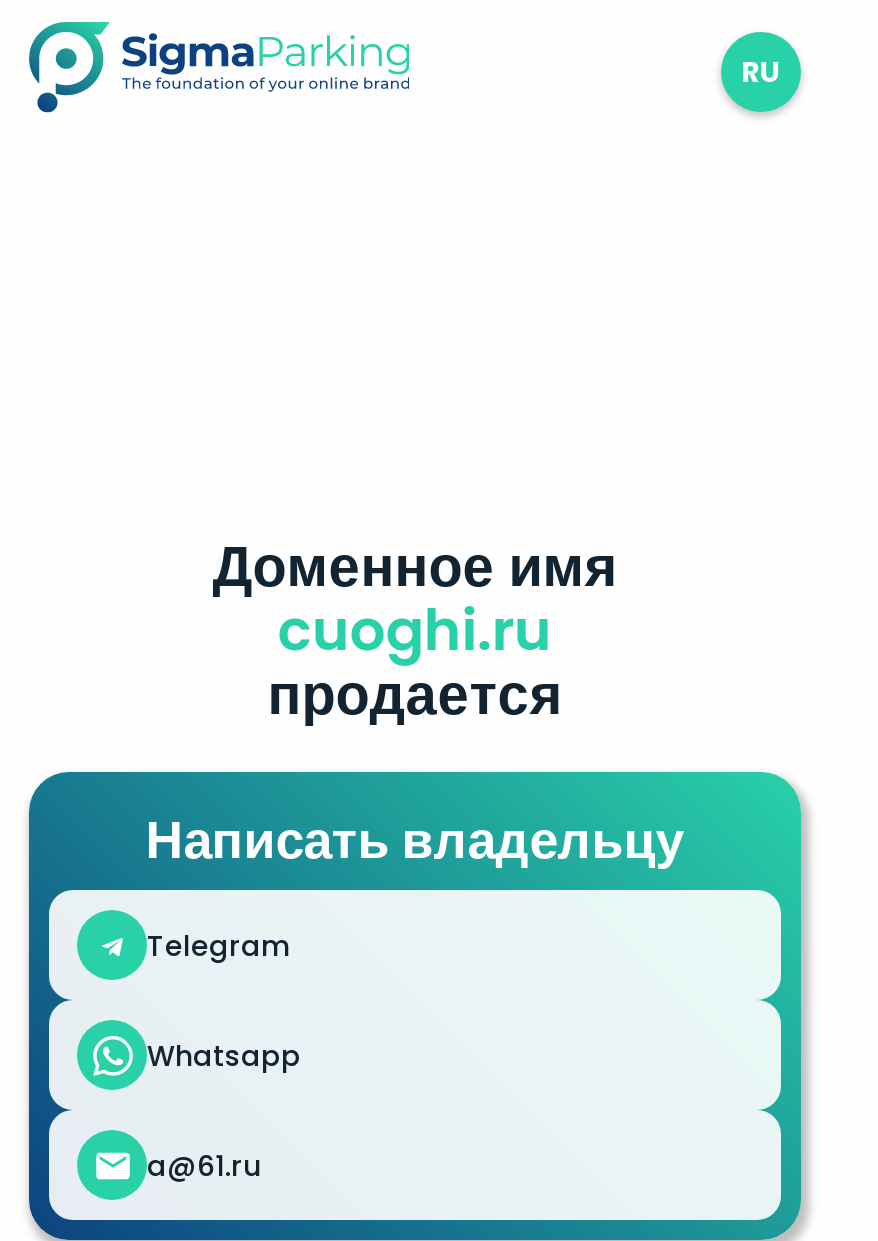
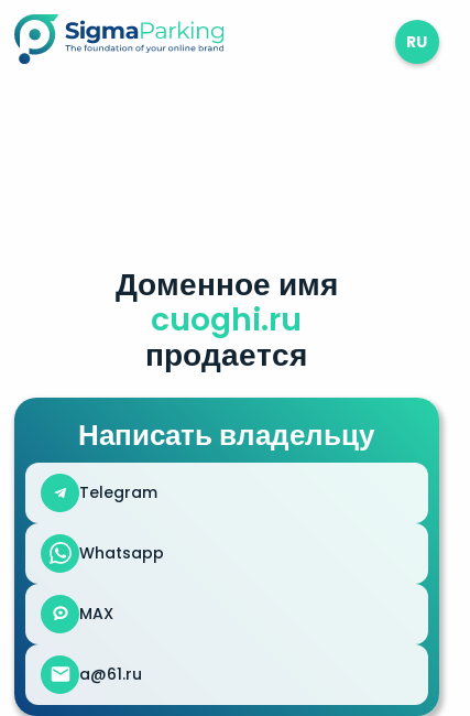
moved up: Доменное имя | cuoghi.ru | продается | Написать владельцу | Telegram | Whatsapp

+ MAX
